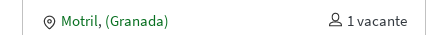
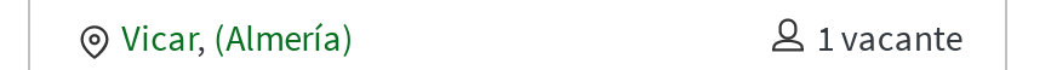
- Motril, (Granada)
+ Vicar, (Almería)
